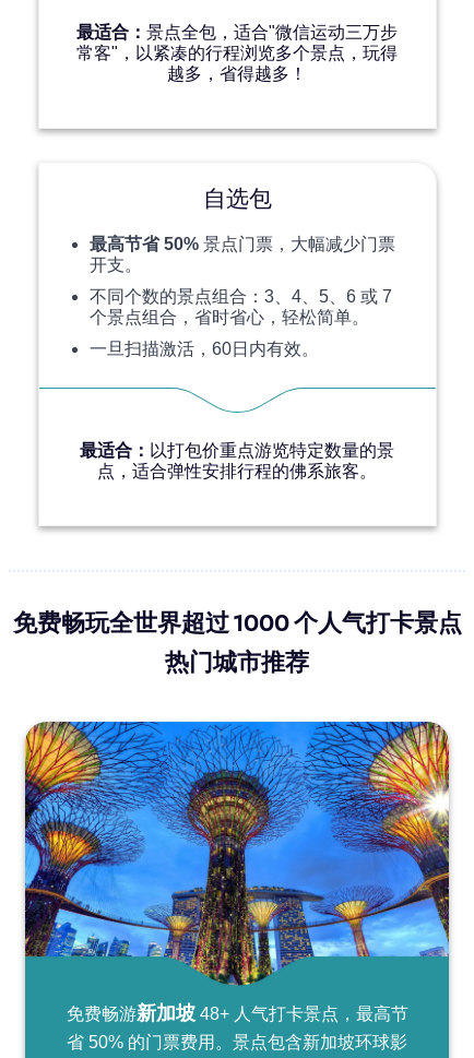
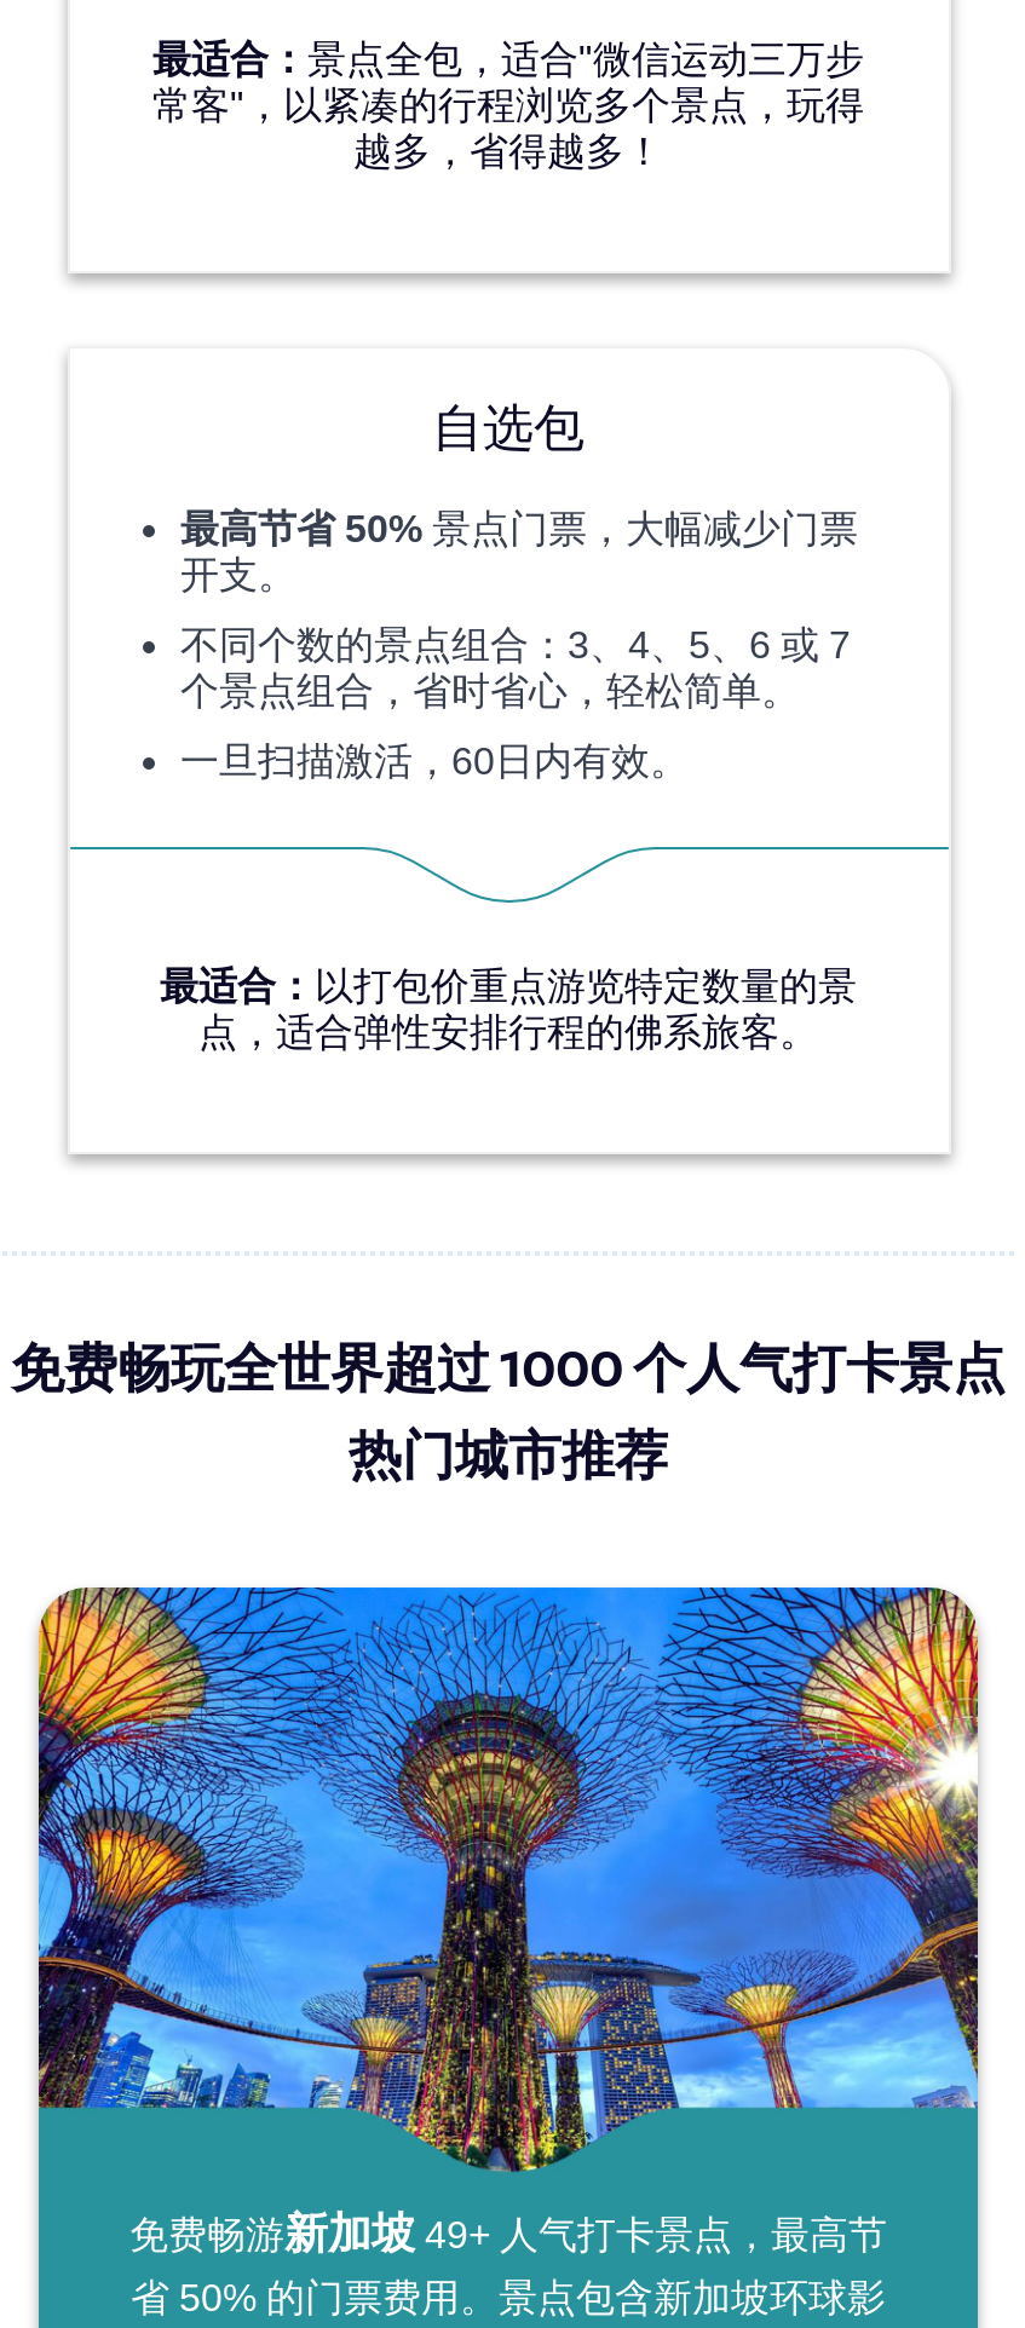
- 免费畅游新加坡 48+人气打卡景点，最高节
+ 免费畅游新加坡 49+人气打卡景点，最高节
